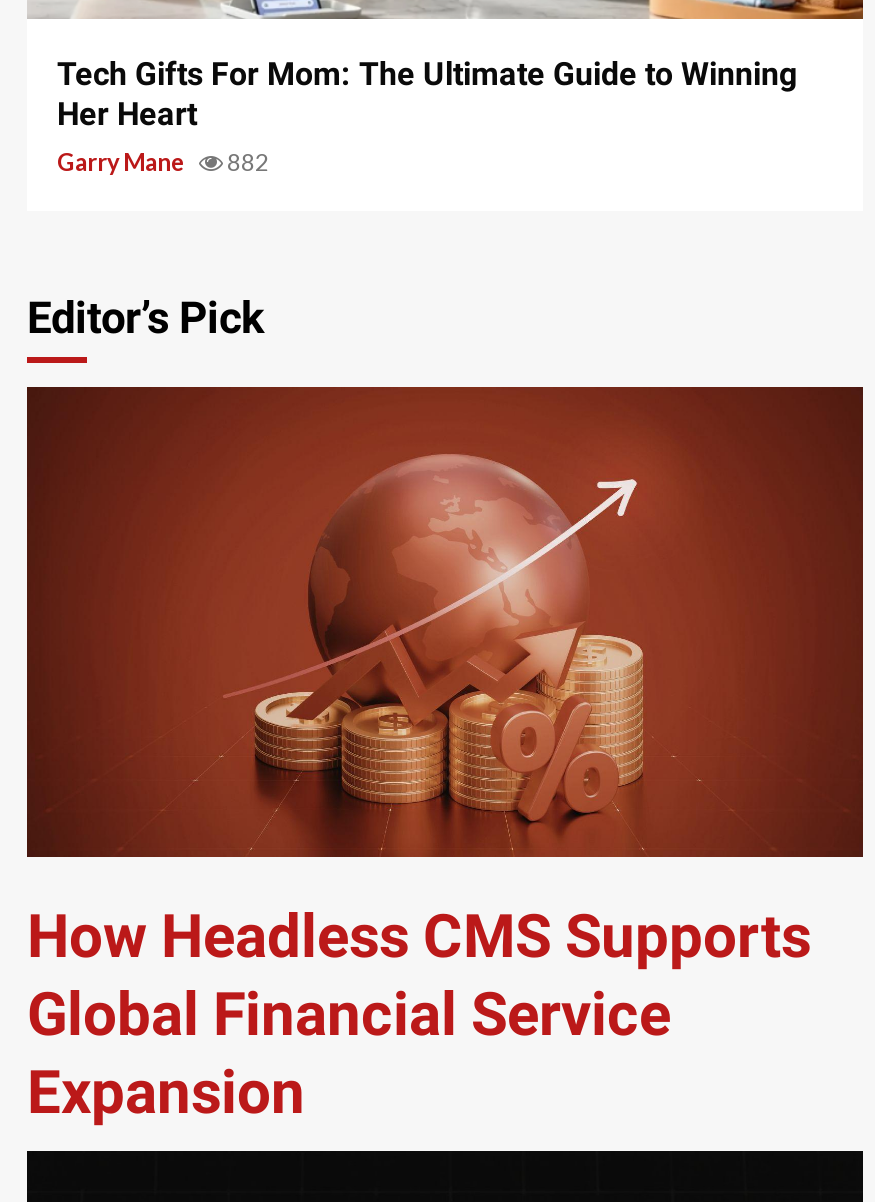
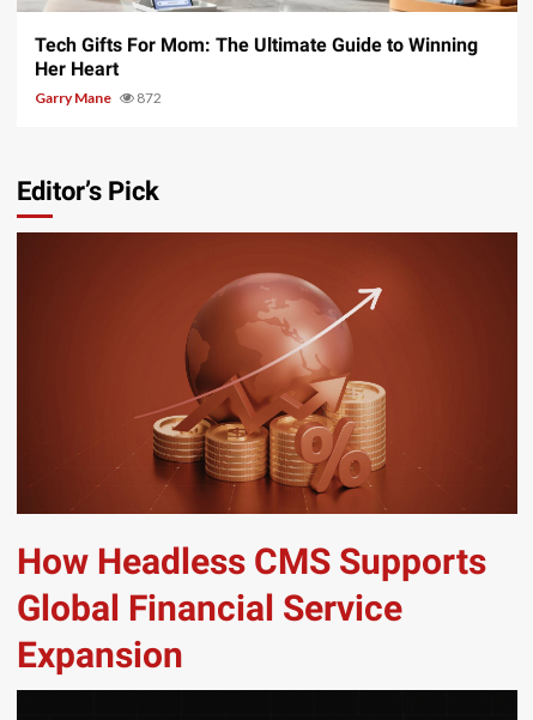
- Garry Mane 882
+ Garry Mane 872
